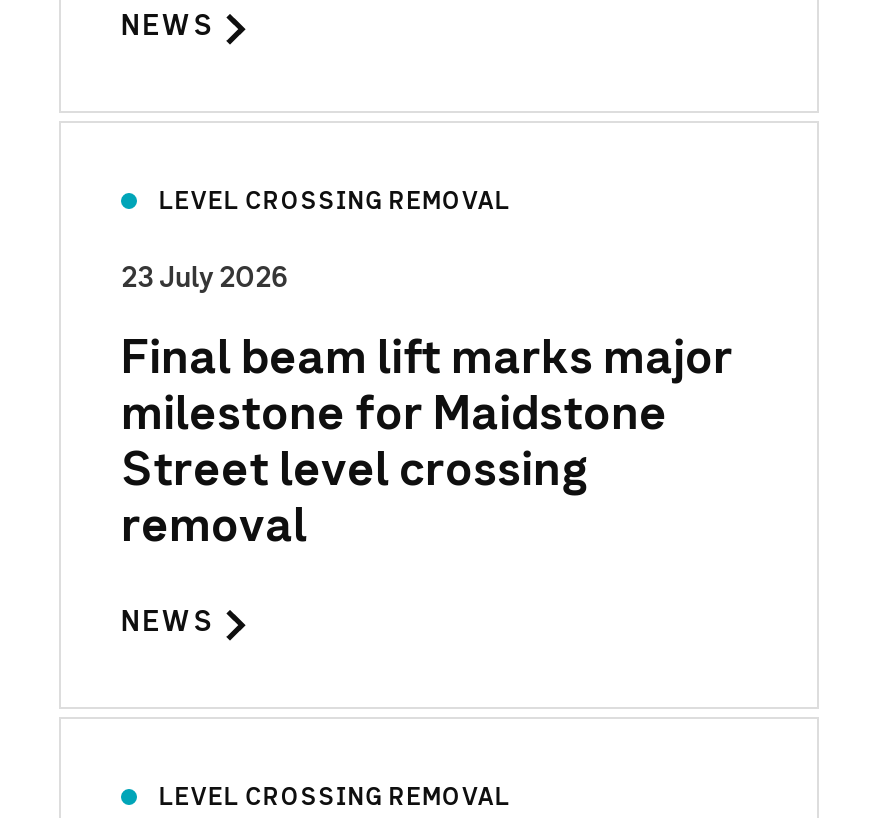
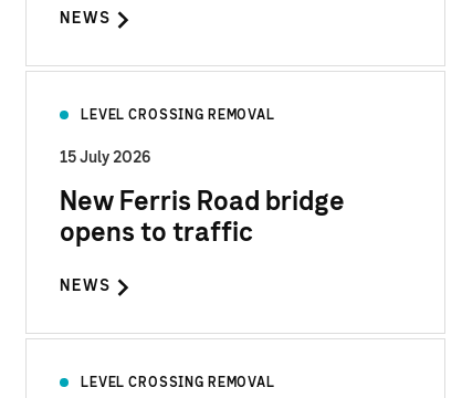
- 23 July 2026
+ 15 July 2026

- Final beam lift marks major
- milestone for Maidstone
- Street level crossing
- removal
+ New Ferris Road bridge
+ opens to traffic
